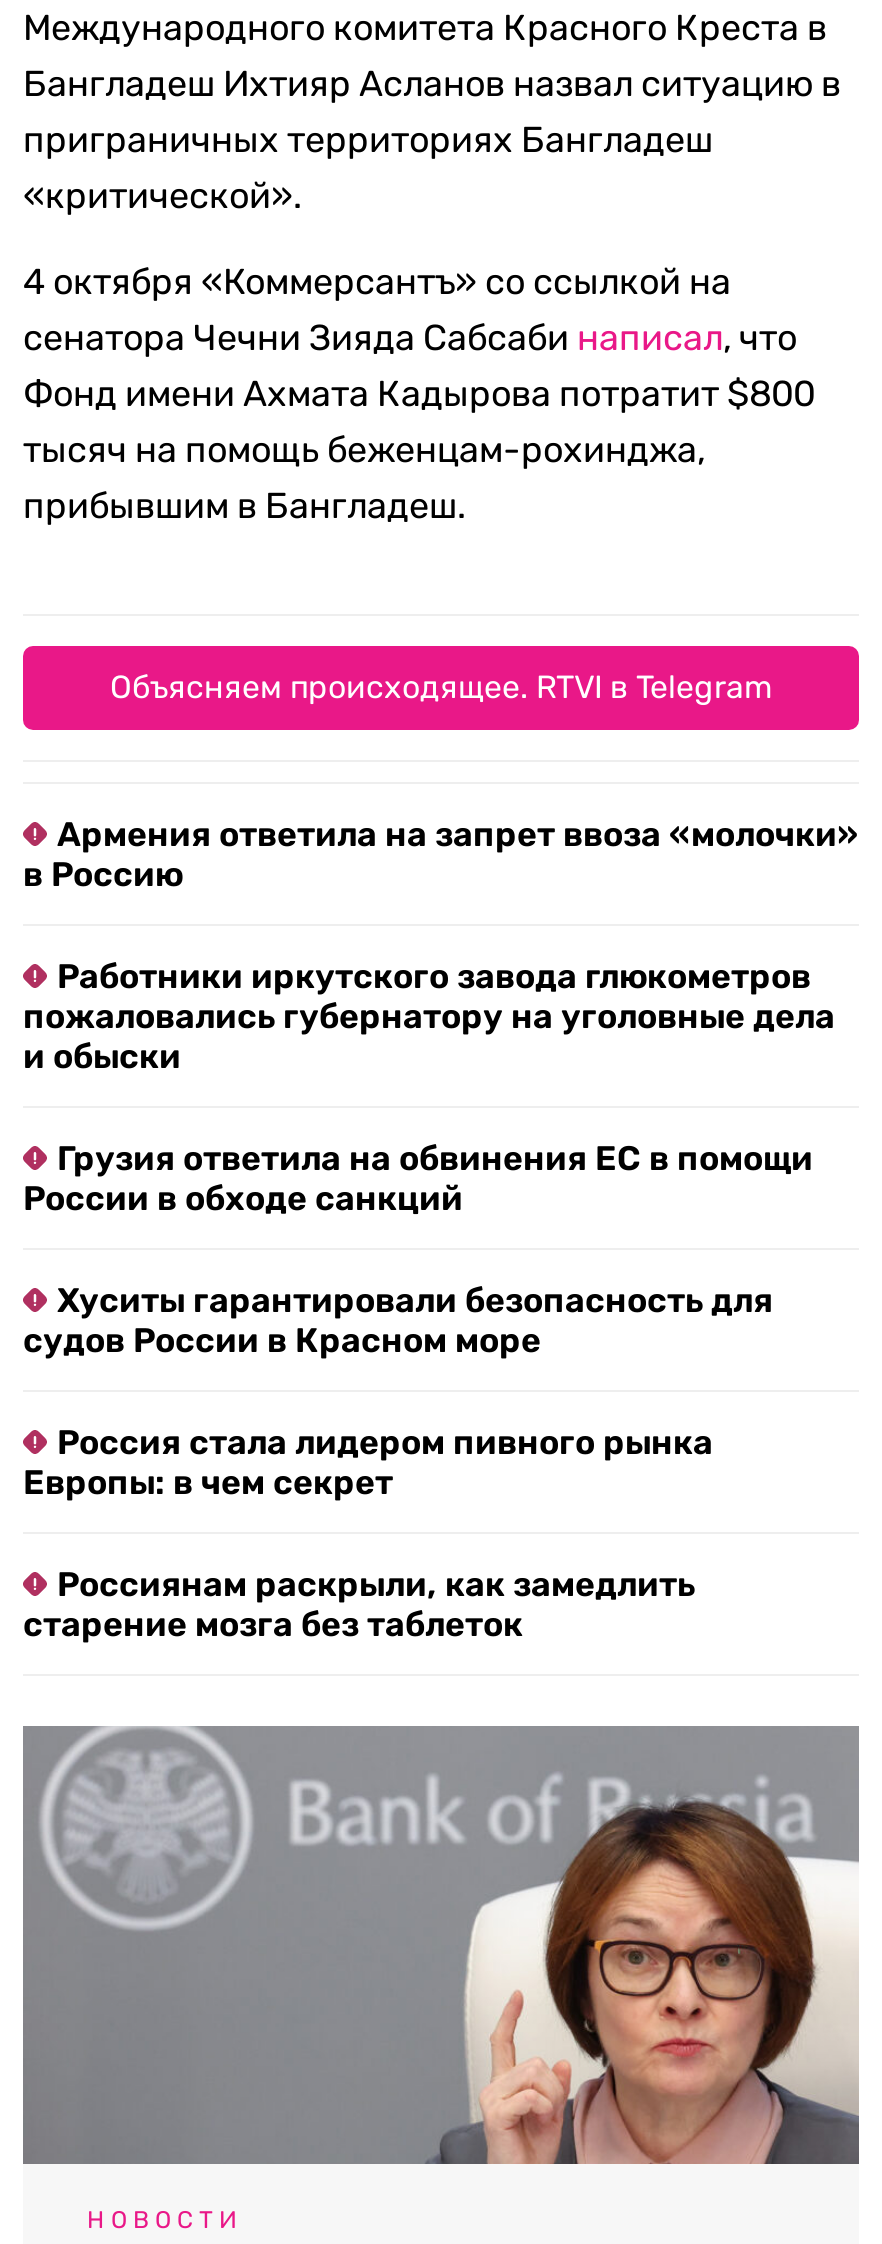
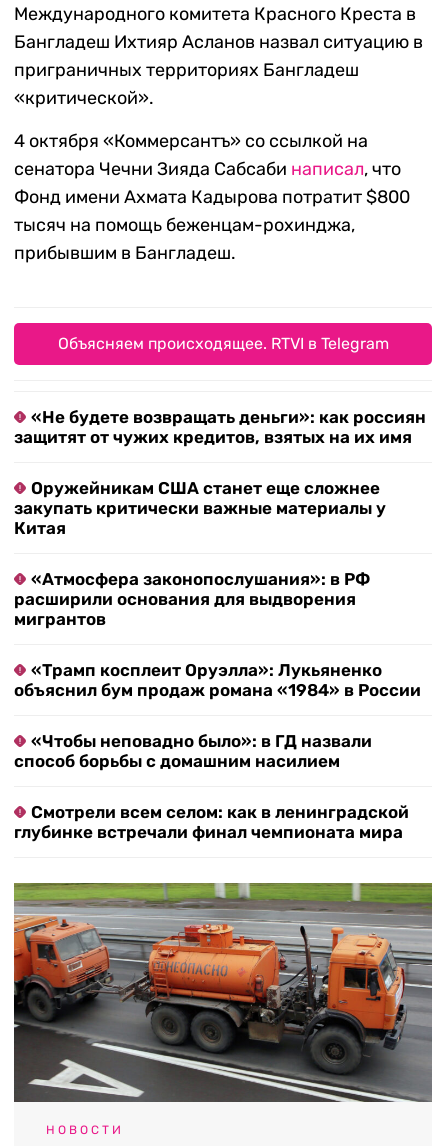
- Армения ответила на запрет ввоза «молочки»
- в Россию
+ «Не будете возвращать деньги»: как россиян
+ защитят от чужих кредитов, взятых на их имя

- Работники иркутского завода глюкометров
- пожаловались губернатору на уголовные дела
- и обыски
+ Оружейникам США станет еще сложнее
+ закупать критически важные материалы у
+ Китая

- Грузия ответила на обвинения ЕС в помощи
- России в обходе санкций
+ «Атмосфера законопослушания»: в РФ
+ расширили основания для выдворения
+ мигрантов

- Хуситы гарантировали безопасность для
- судов России в Красном море
+ «Трамп косплеит Оруэлла»: Лукьяненко
+ объяснил бум продаж романа «1984» в России

- Россия стала лидером пивного рынка
- Европы: в чем секрет
+ «Чтобы неповадно было»: в ГД назвали
+ способ борьбы с домашним насилием

- Россиянам раскрыли, как замедлить
- старение мозга без таблеток
+ Смотрели всем селом: как в ленинградской
+ глубинке встречали финал чемпионата мира

- [image]
+ [image]
